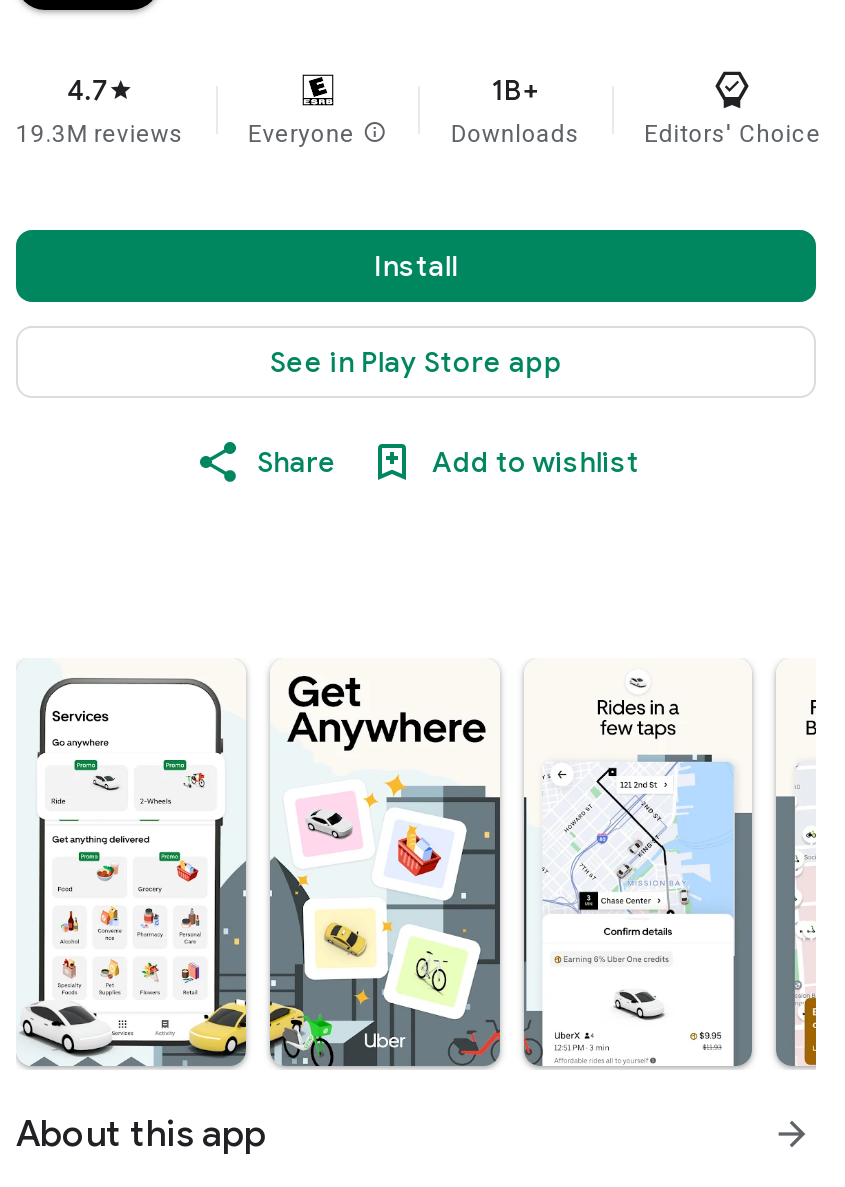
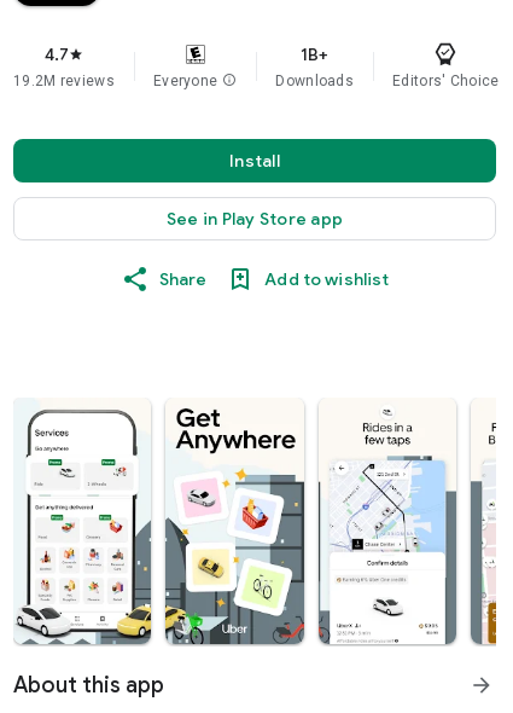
- 19.3M reviews
+ 19.2M reviews
